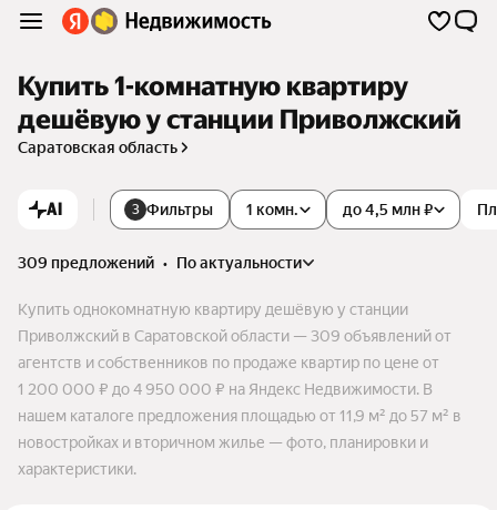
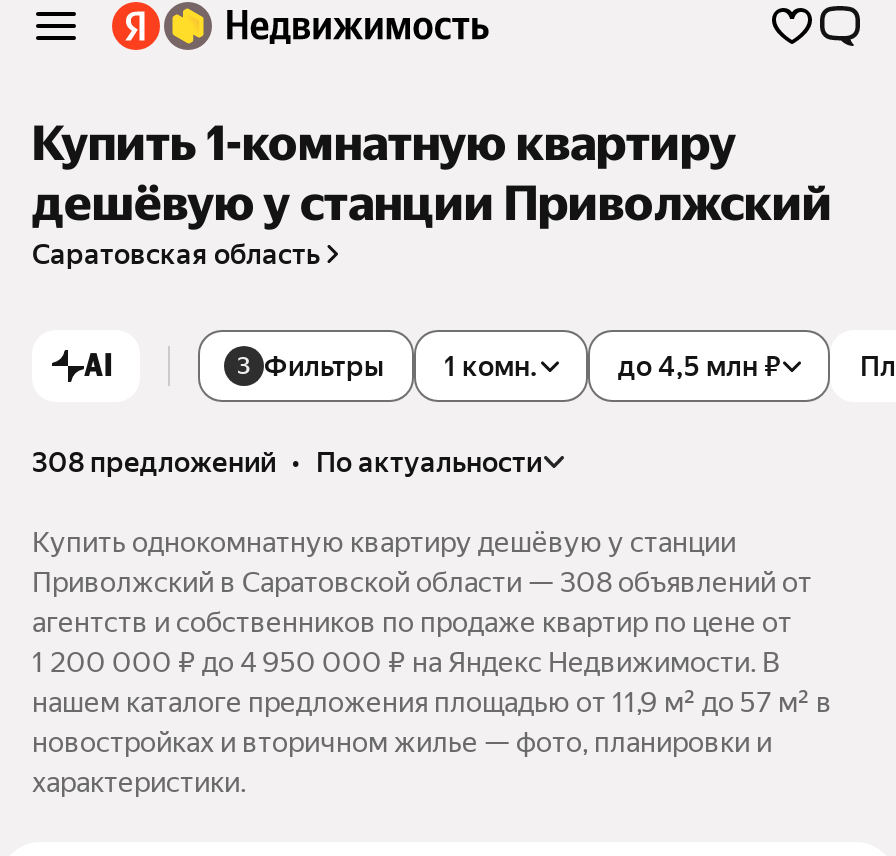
- 309 предложений • по актуальности
+ 308 предложений • по актуальности

- Приволжский в Саратовской области — 309 объявлений от
+ Приволжский в Саратовской области — 308 объявлений от
